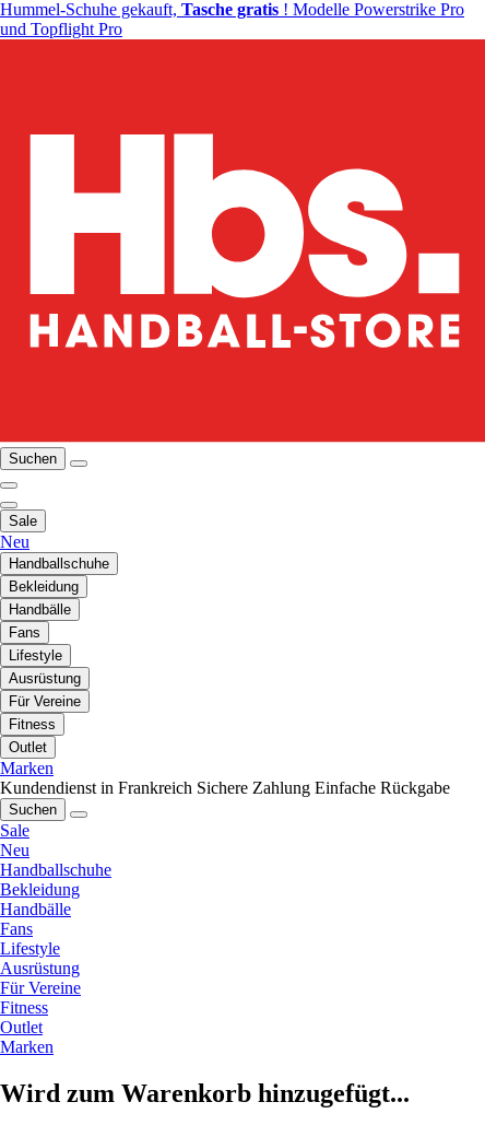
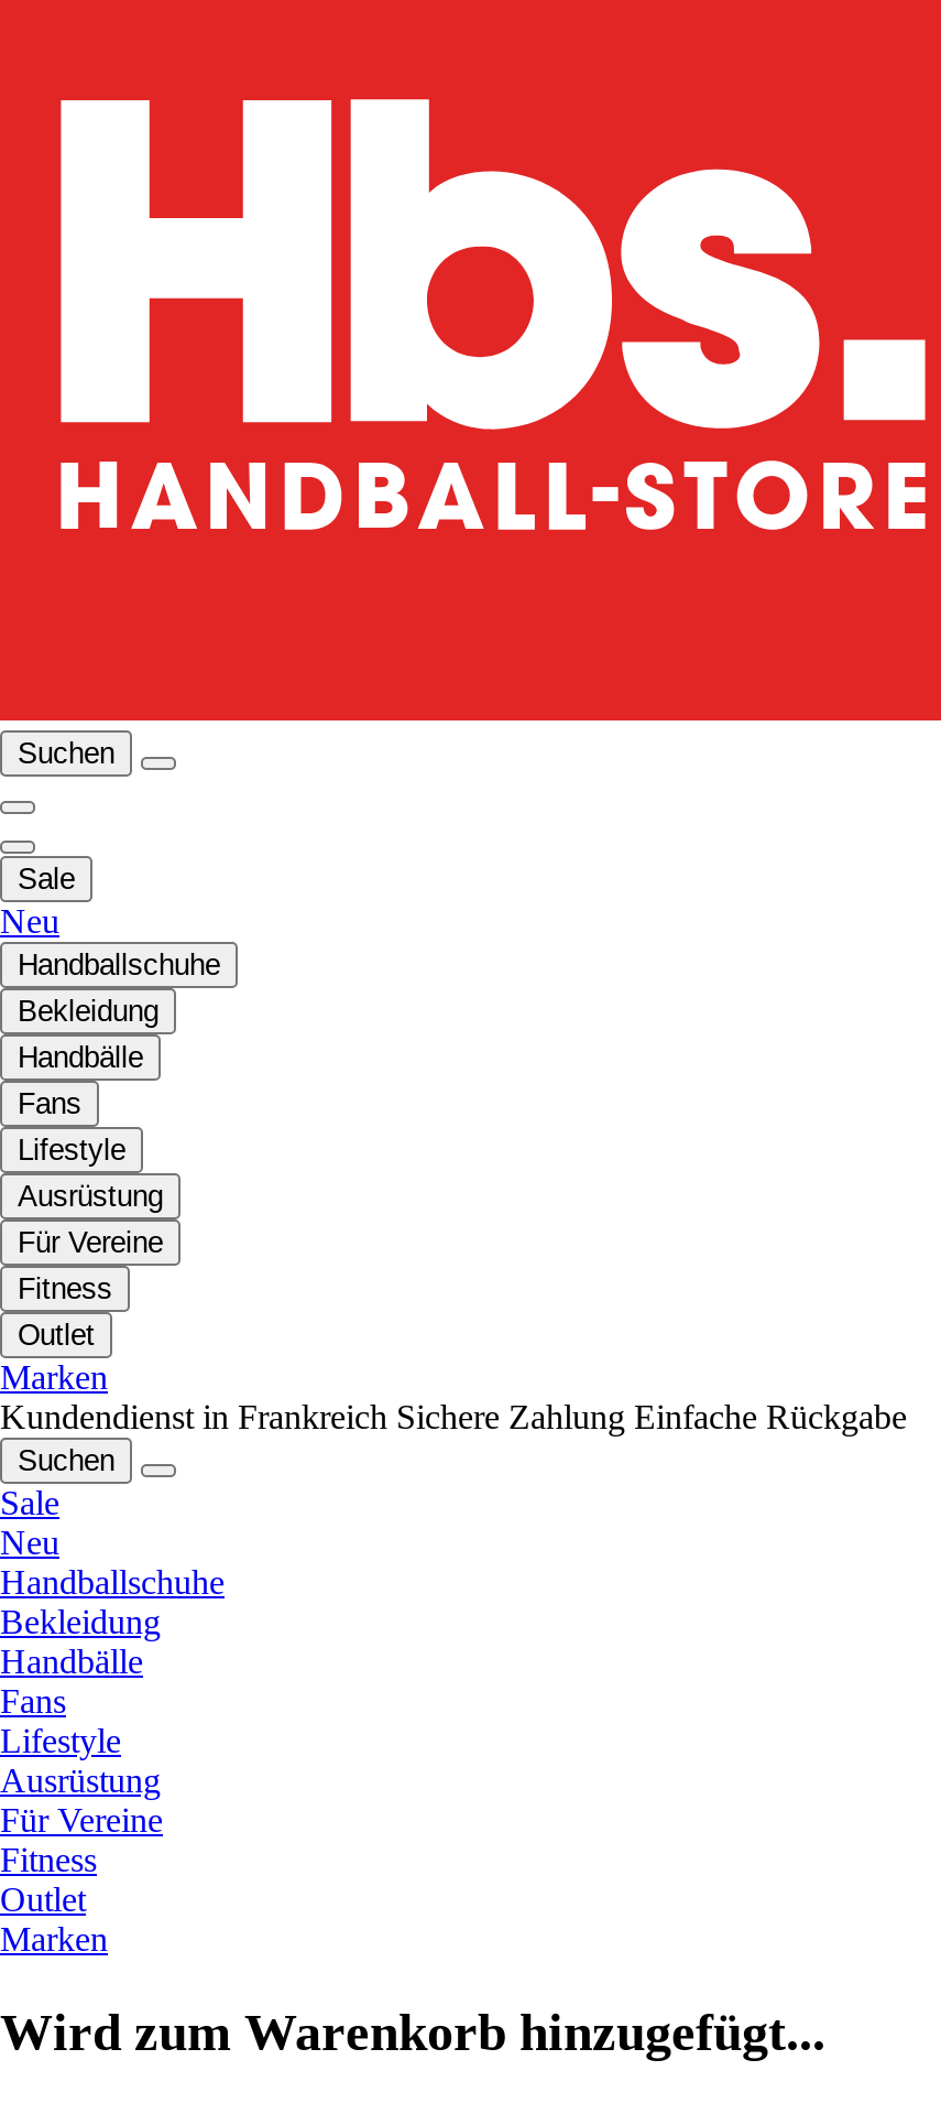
- Hummel-Schuhe gekauft, Tasche gratis! Modelle Powerstrike Pro
- und Topflight Pro
